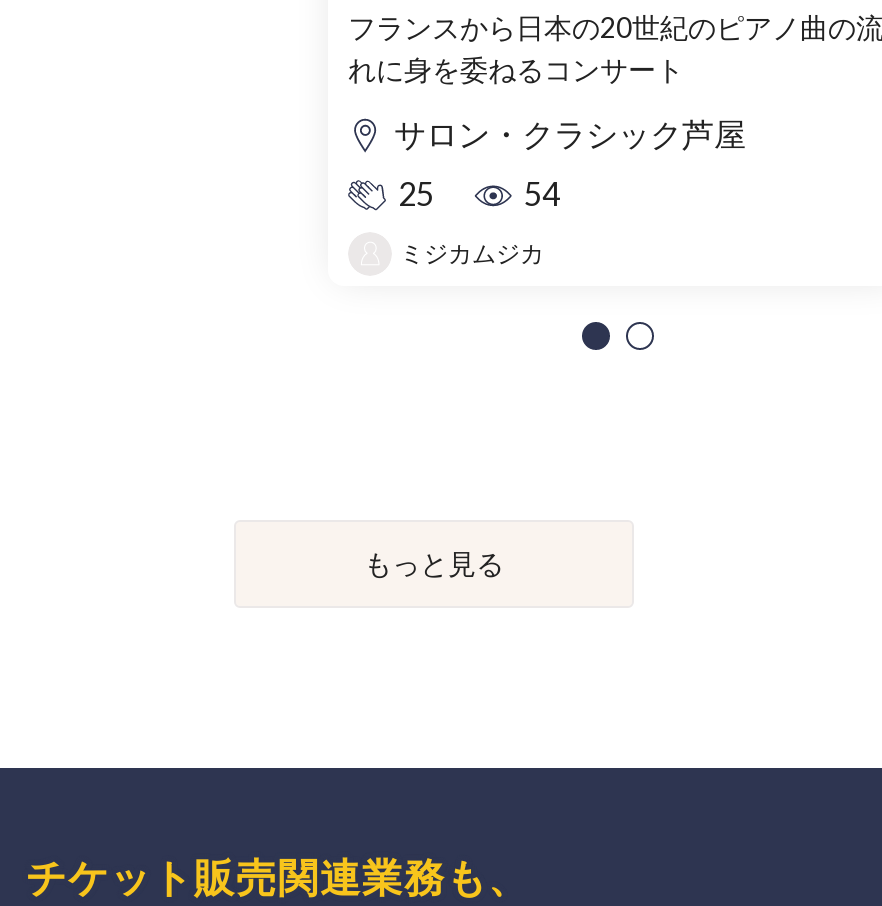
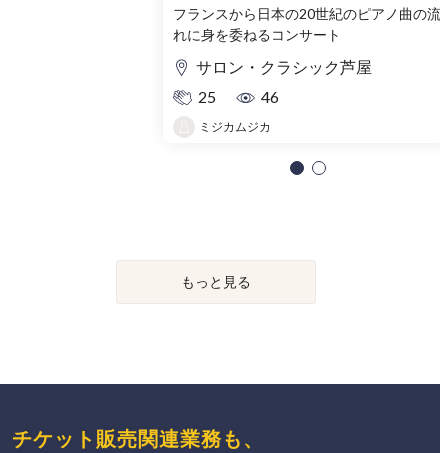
- 54
+ 46
